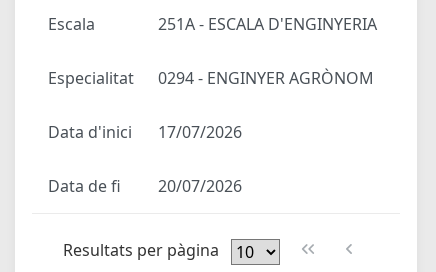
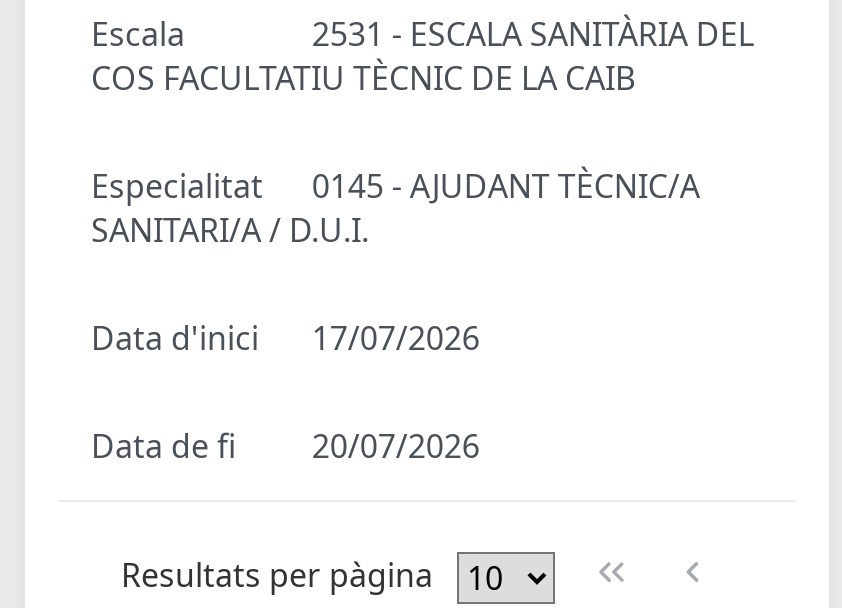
- 251A - ESCALA D'ENGINYERIA
+ 2531 - ESCALA SANITÀRIA DEL
+ COS FACULTATIU TÈCNIC DE LA CAIB

- 0294 - ENGINYER AGRÒNOM
+ 0145 - AJUDANT TÈCNIC/A
+ SANITARI/A / D.U.I.
